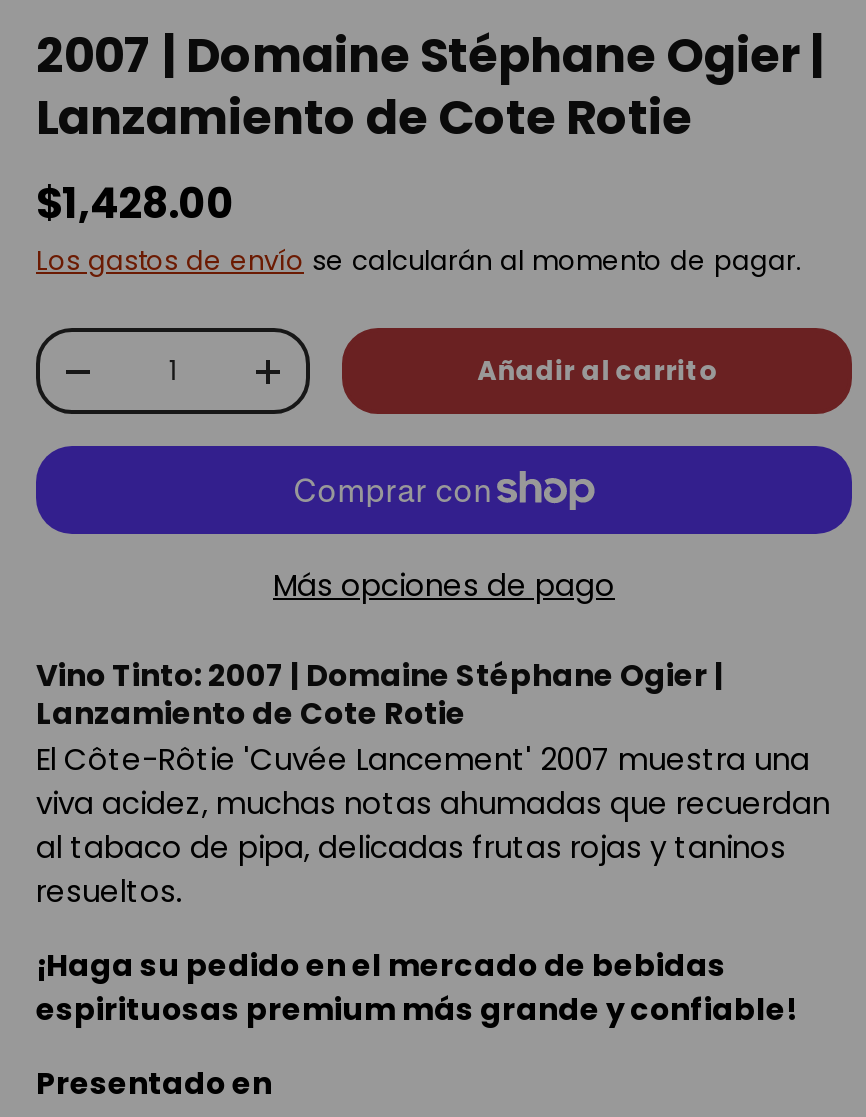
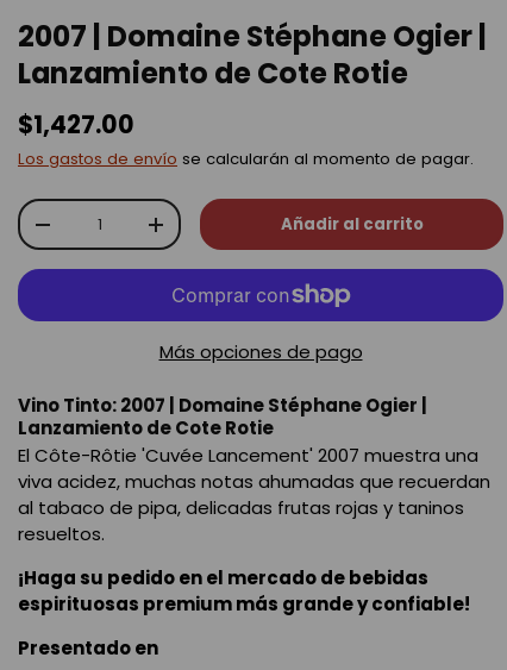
- $1,428.00
+ $1,427.00
